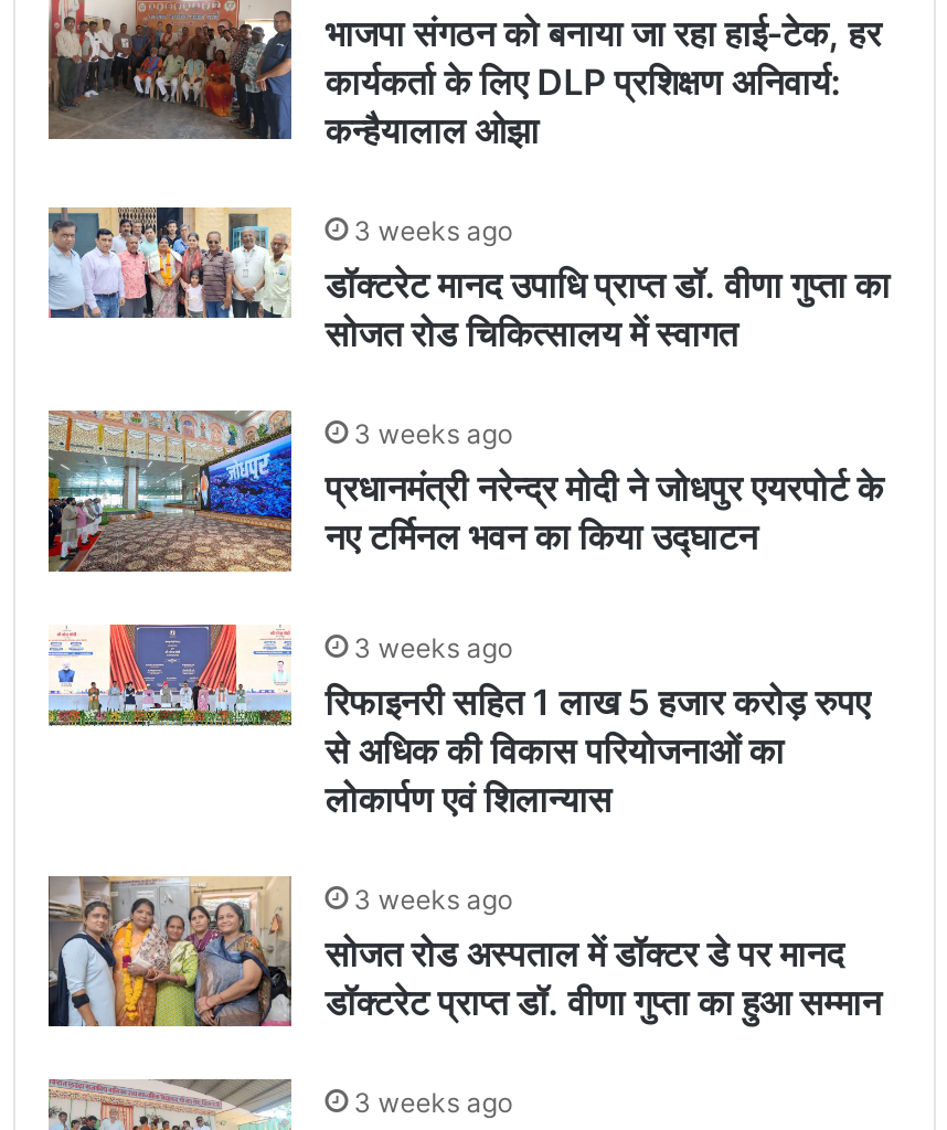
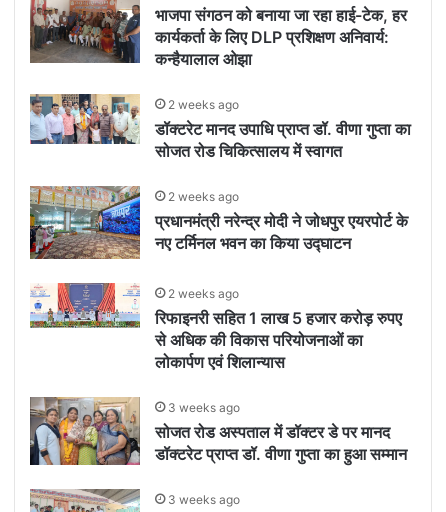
- 3 weeks ago
+ 2 weeks ago

- 3 weeks ago
+ 2 weeks ago

- 3 weeks ago
+ 2 weeks ago
